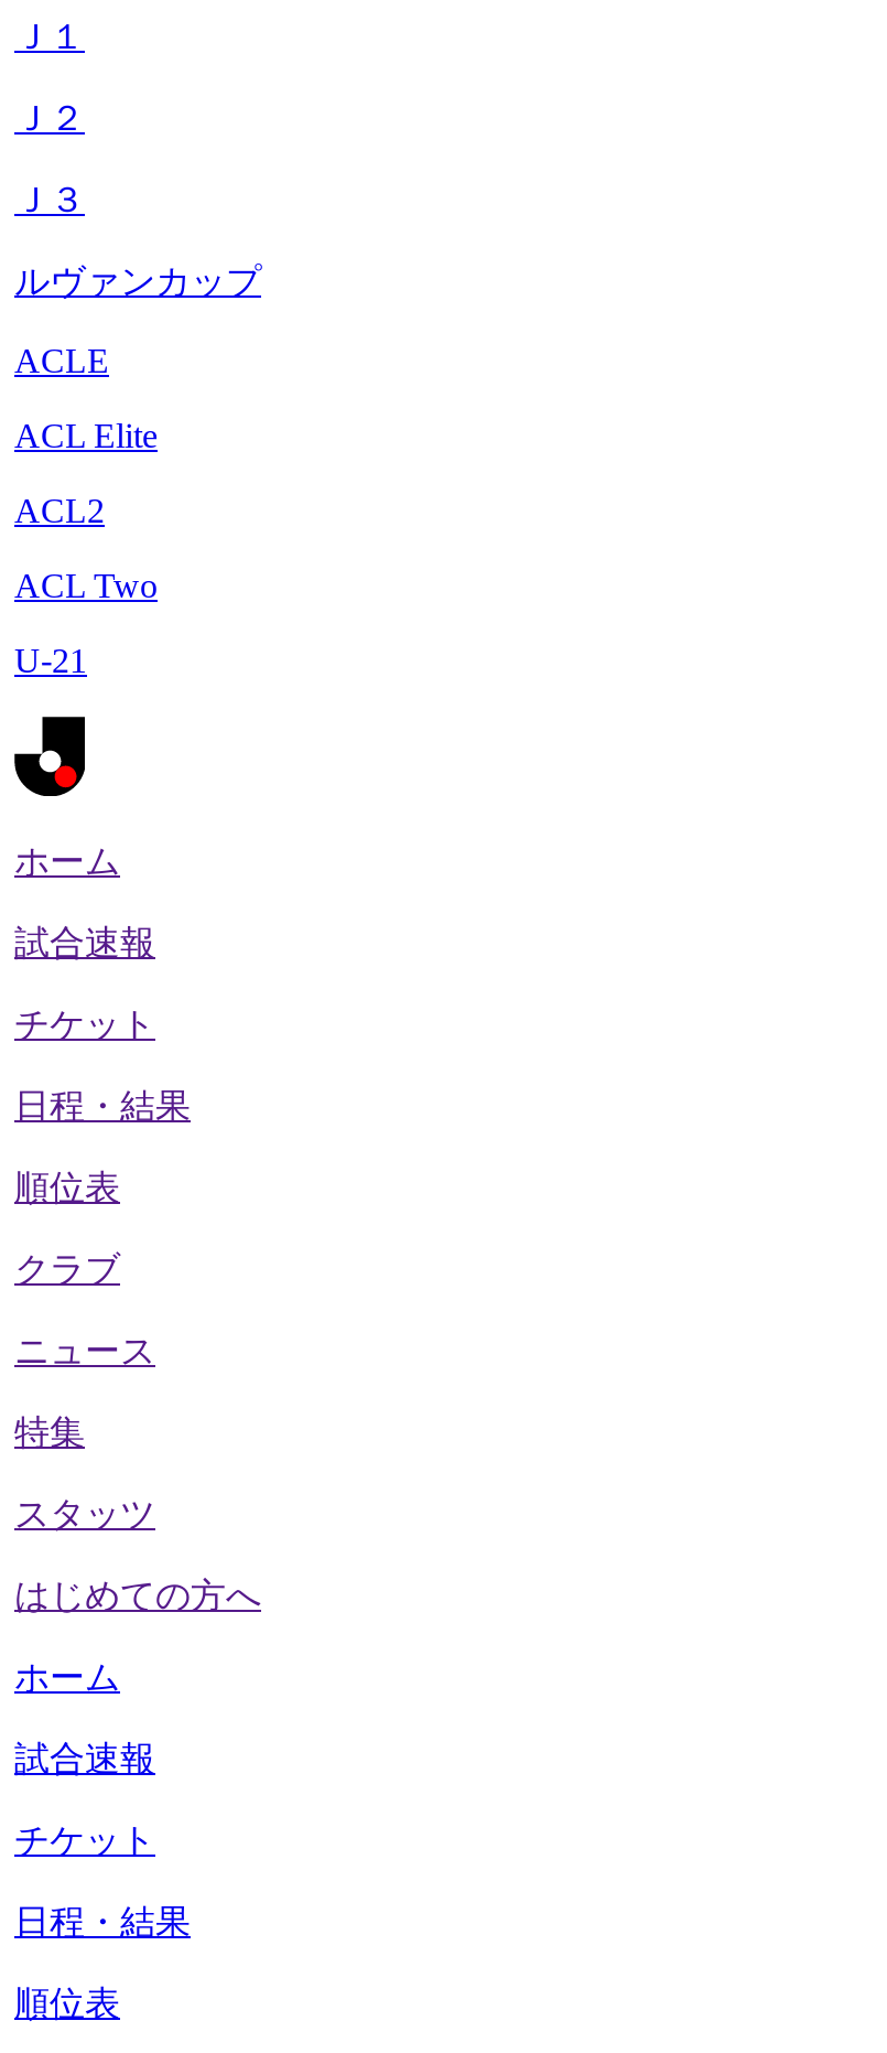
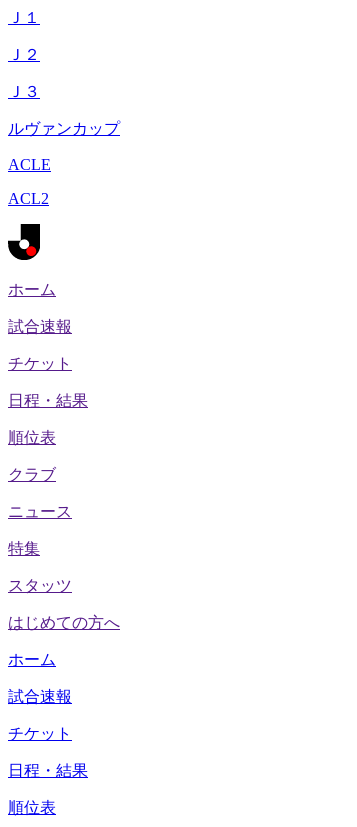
- ACL Elite

- ACL Two
- U-21
